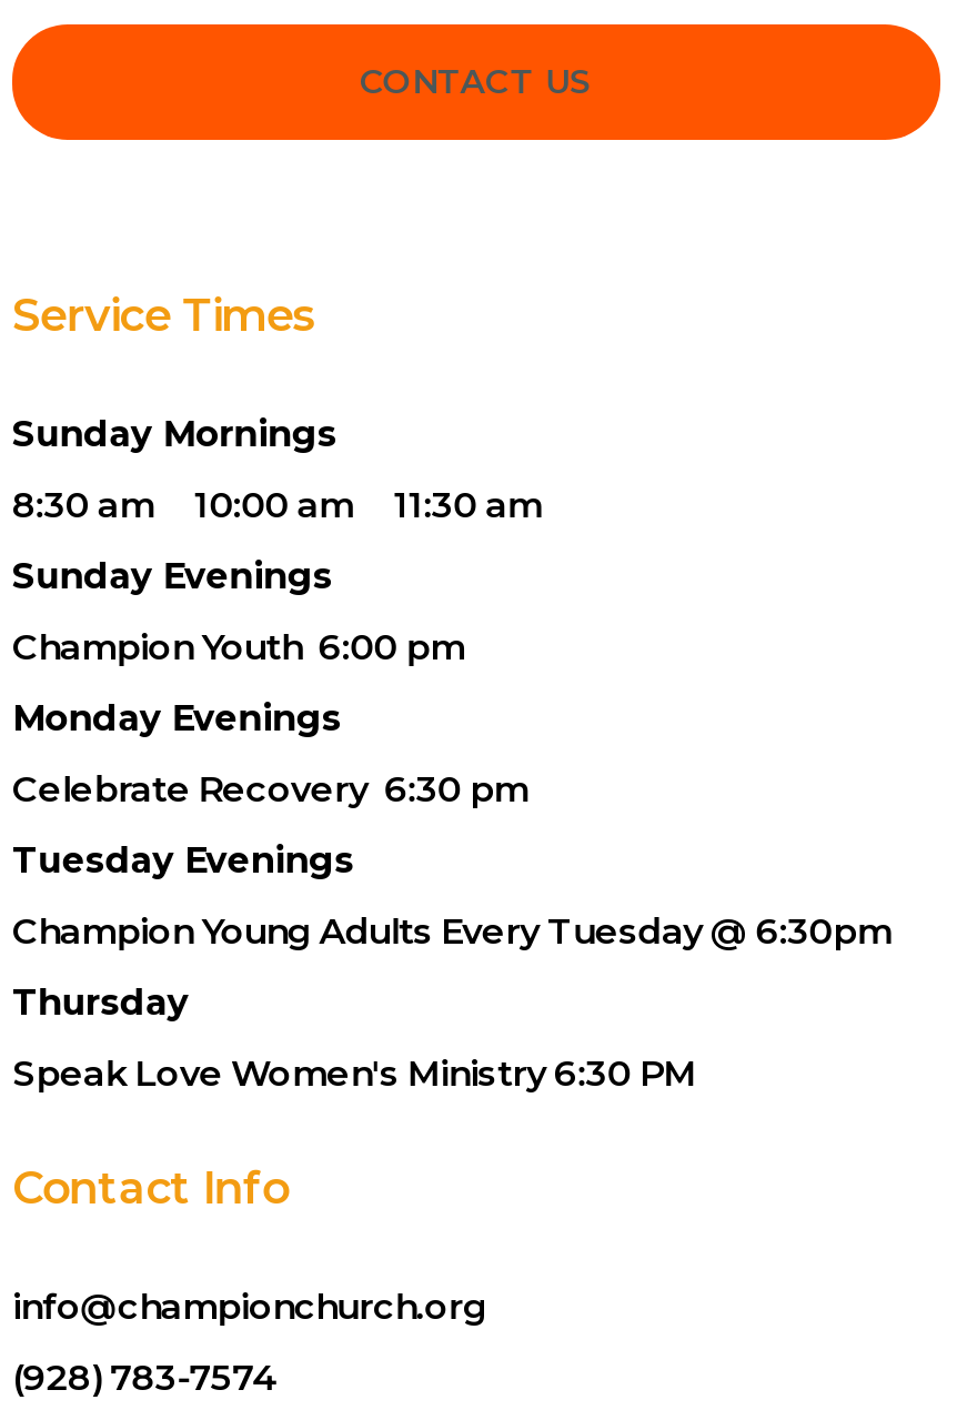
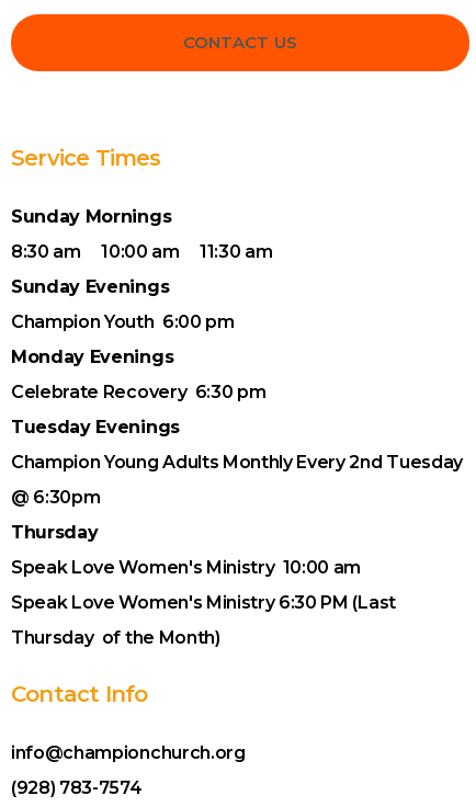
- Champion Young Adults Every Tuesday @ 6:30pm
+ Champion Young Adults Monthly Every 2nd Tuesday
+ @ 6:30pm

- Speak Love Women's Ministry 6:30 PM
+ Speak Love Women's Ministry 10:00 am
+ Speak Love Women's Ministry 6:30 PM (Last
+ Thursday of the Month)
